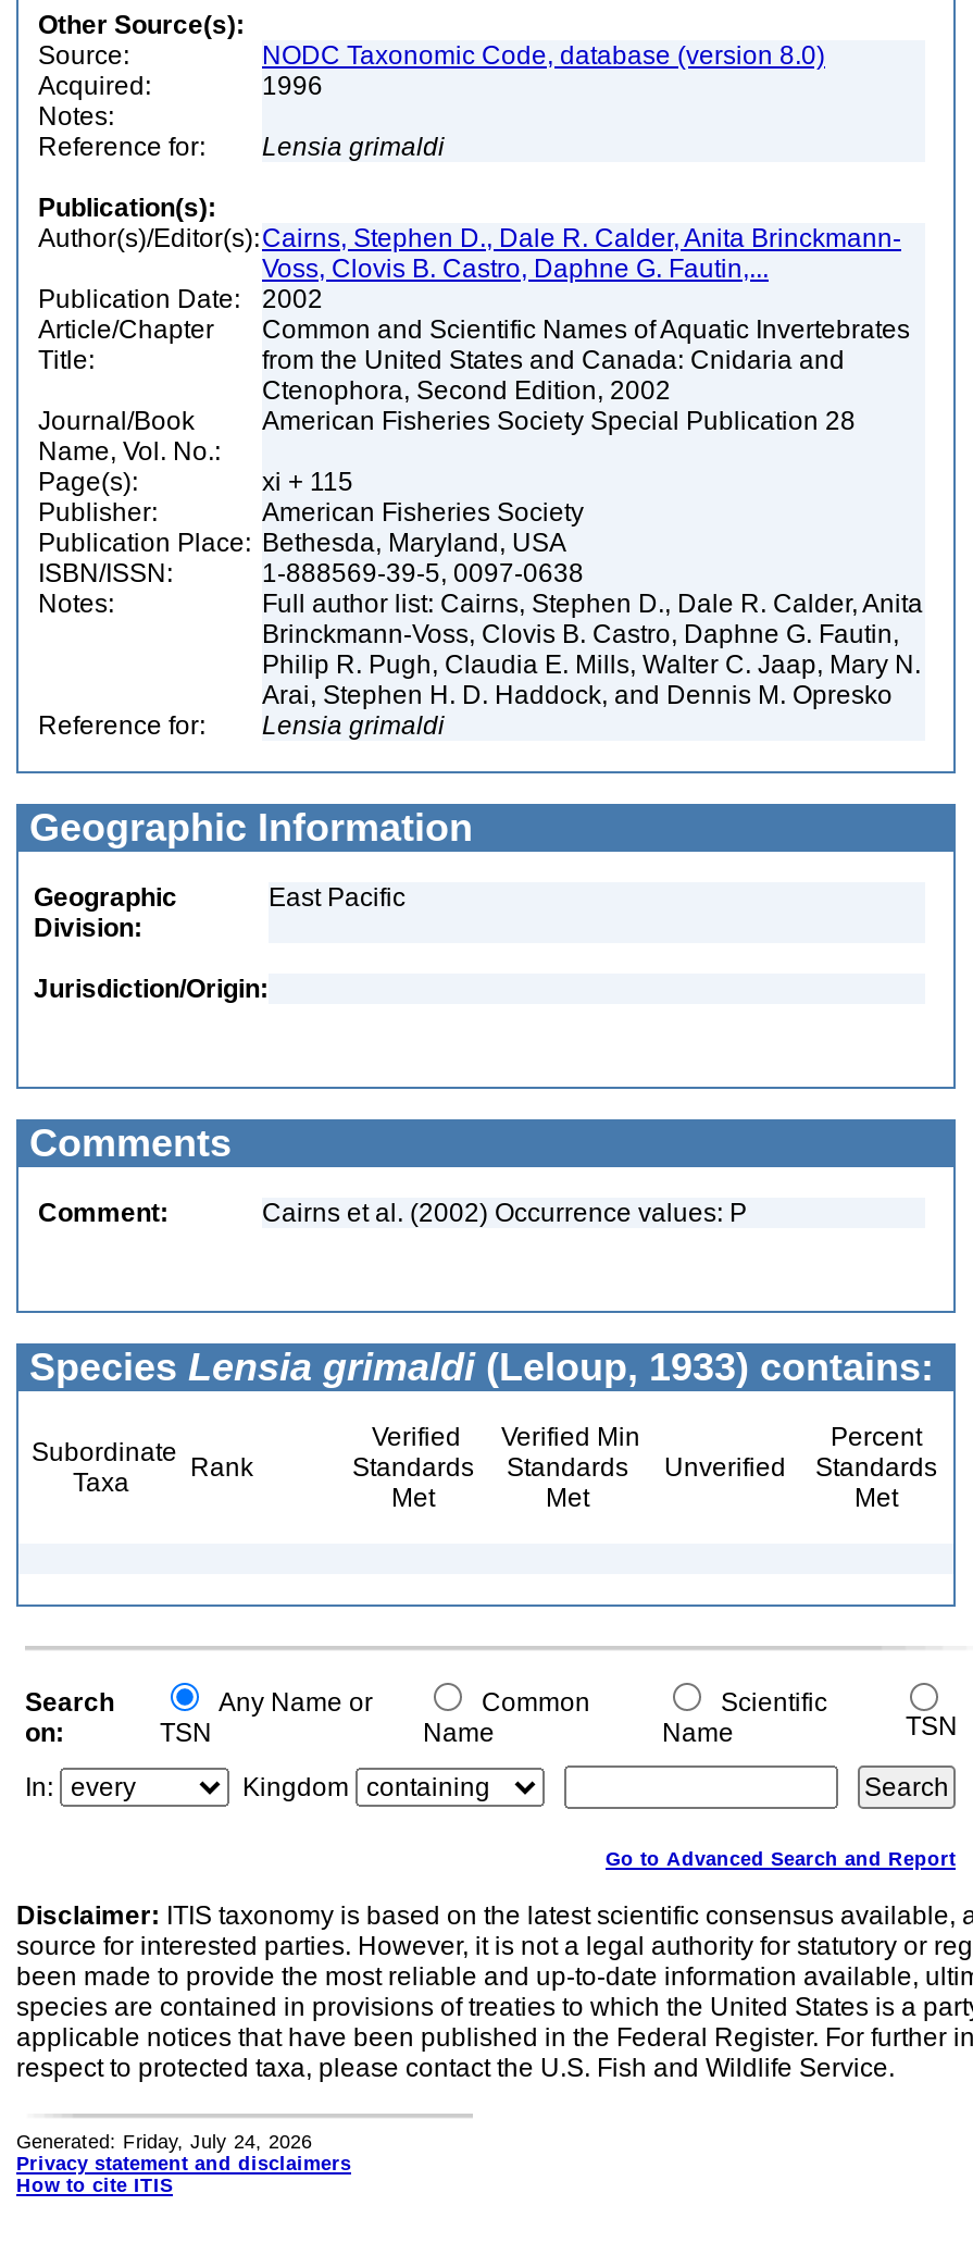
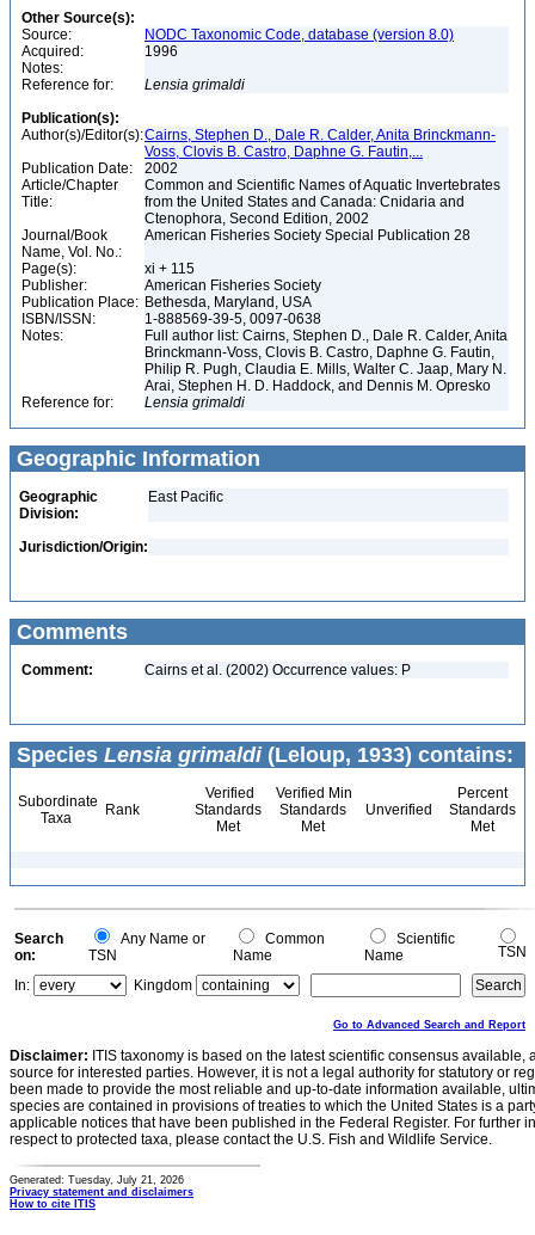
- Generated: Friday, July 24, 2026
+ Generated: Tuesday, July 21, 2026
